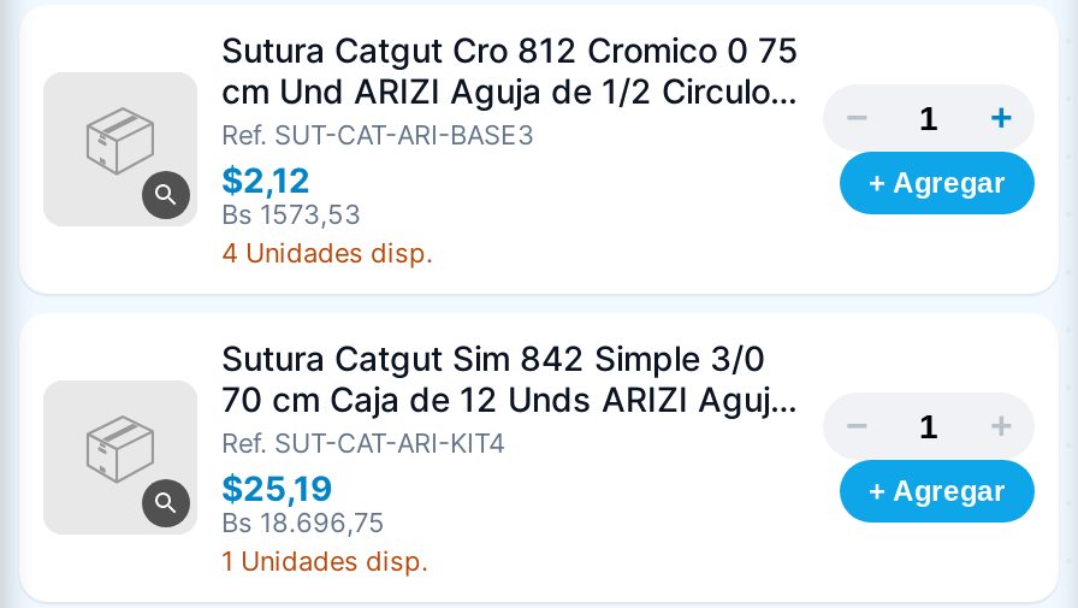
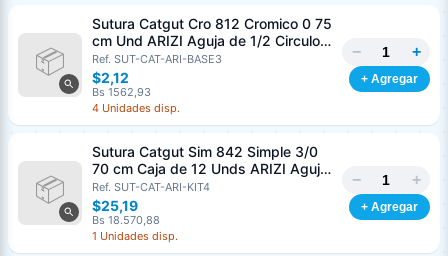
- Bs 1573,53
+ Bs 1562,93

- Bs 18.696,75
+ Bs 18.570,88
